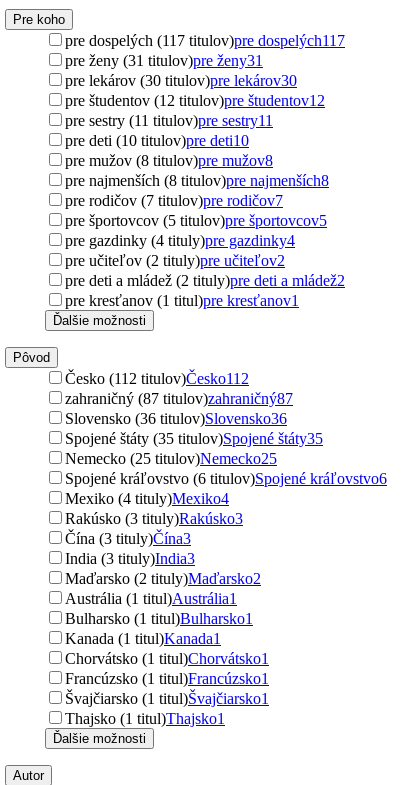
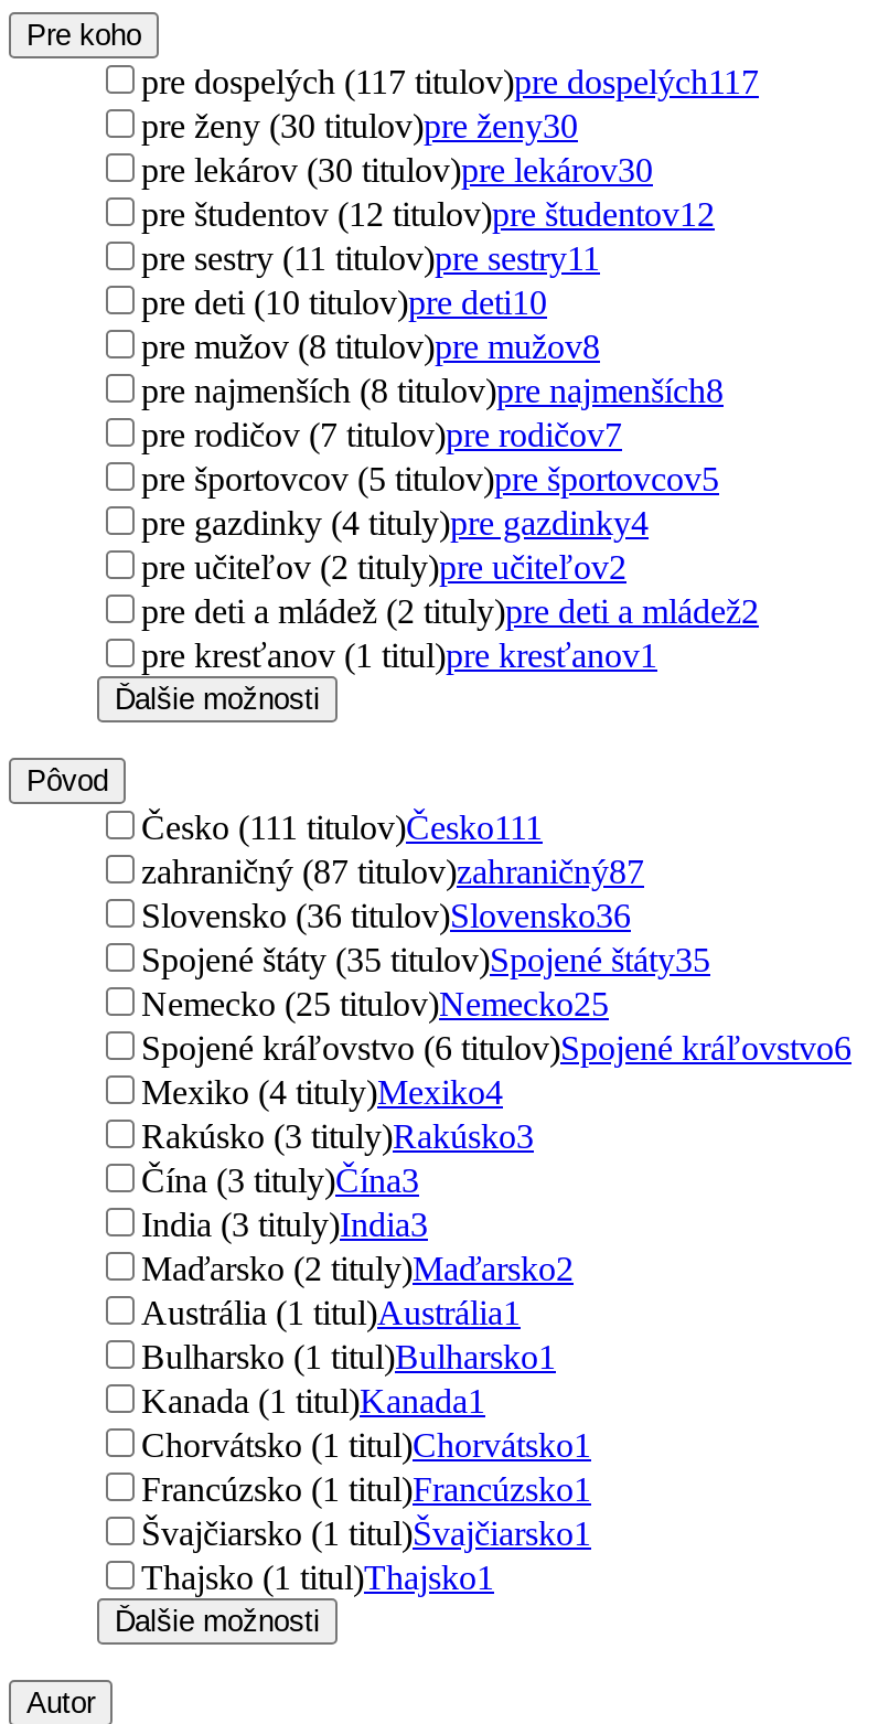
- pre ženy (31 titulov)pre ženy31
+ pre ženy (30 titulov)pre ženy30

- Česko (112 titulov)Česko112
+ Česko (111 titulov)Česko111
